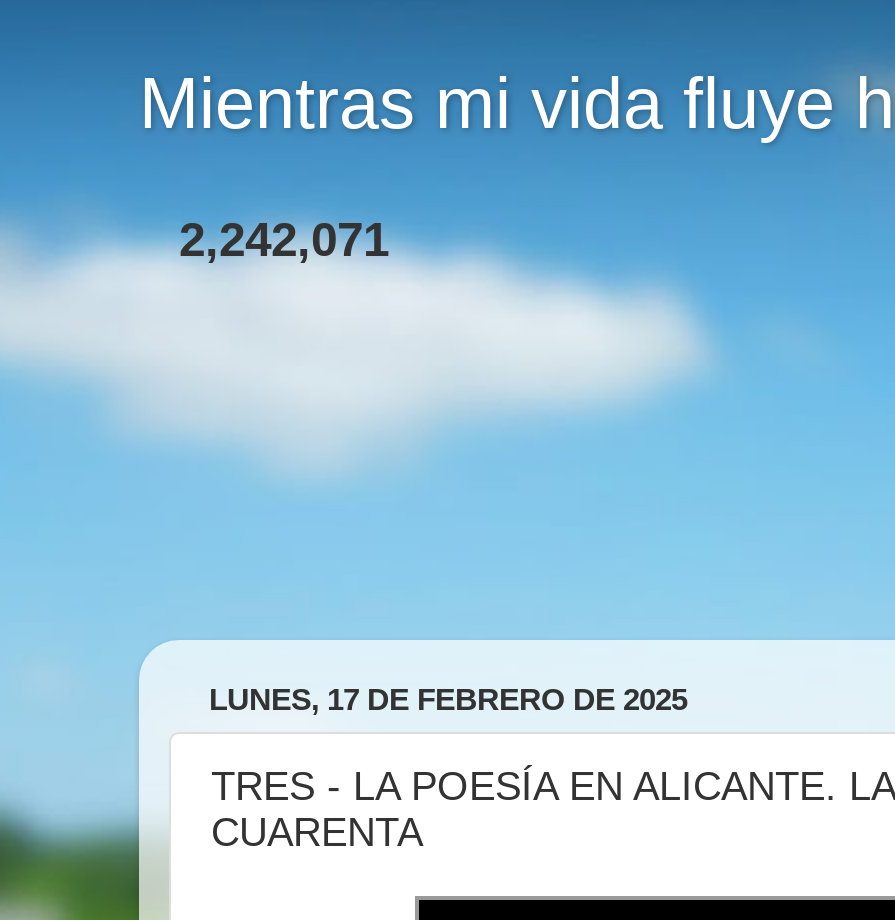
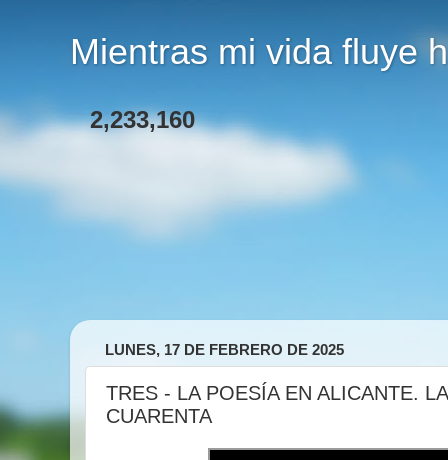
- 2,242,071
+ 2,233,160
